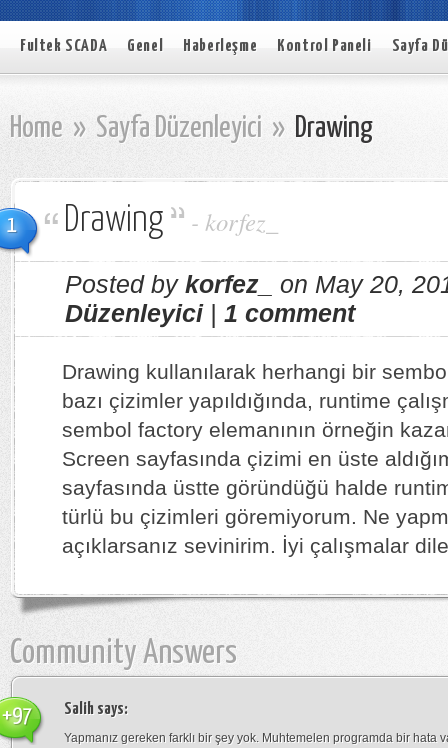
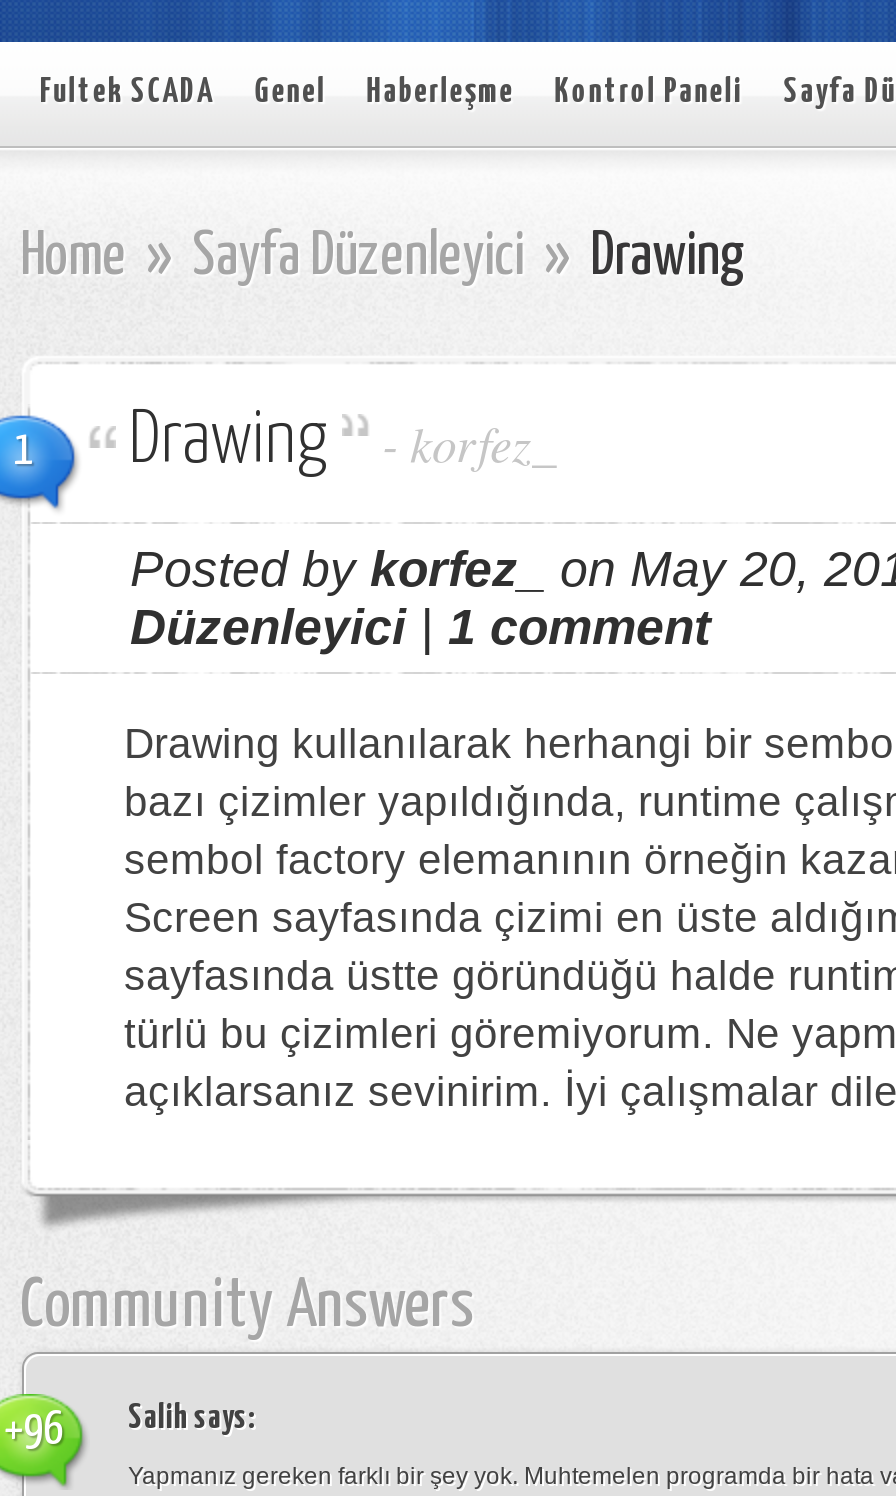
- +97 Salih says:
+ +96 Salih says:
